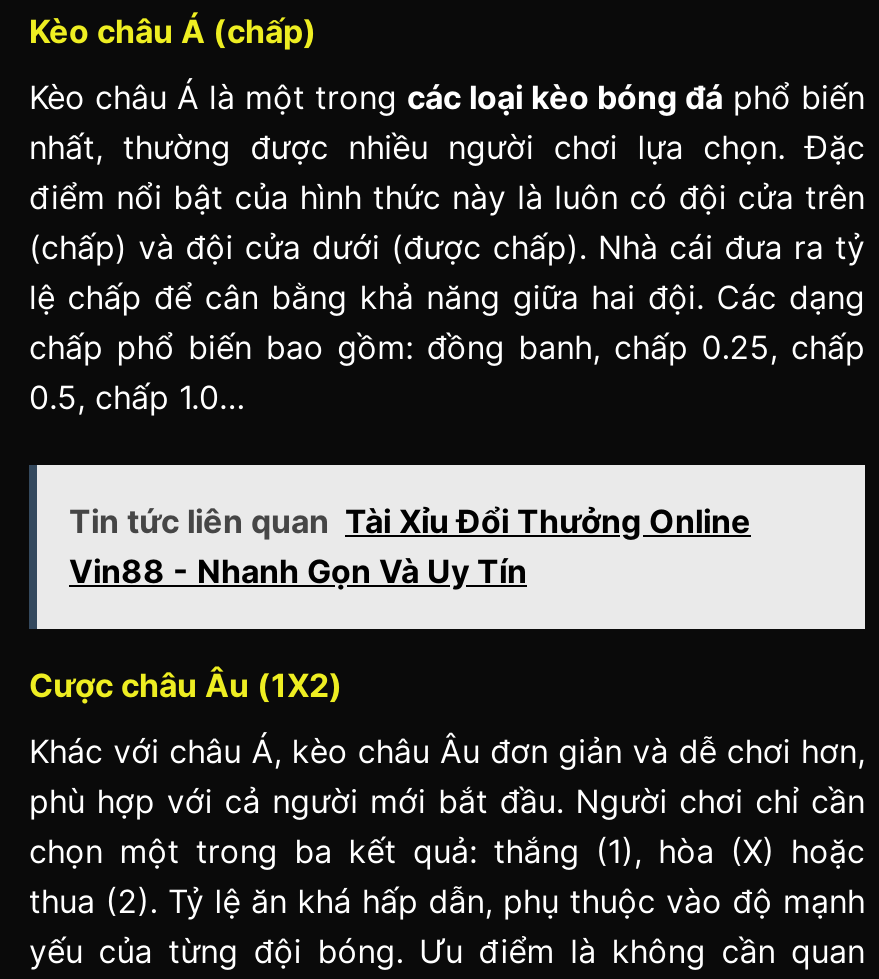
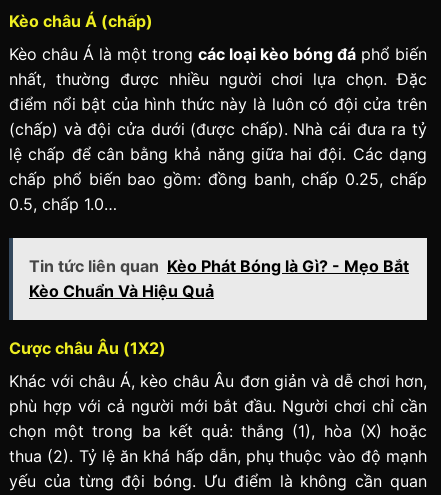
- Tin tức liên quan Tài Xỉu Đổi Thưởng Online
- Vin88 - Nhanh Gọn Và Uy Tín
+ Tin tức liên quan Kèo Phát Bóng là Gì? - Mẹo Bắt
+ Kèo Chuẩn Và Hiệu Quả
